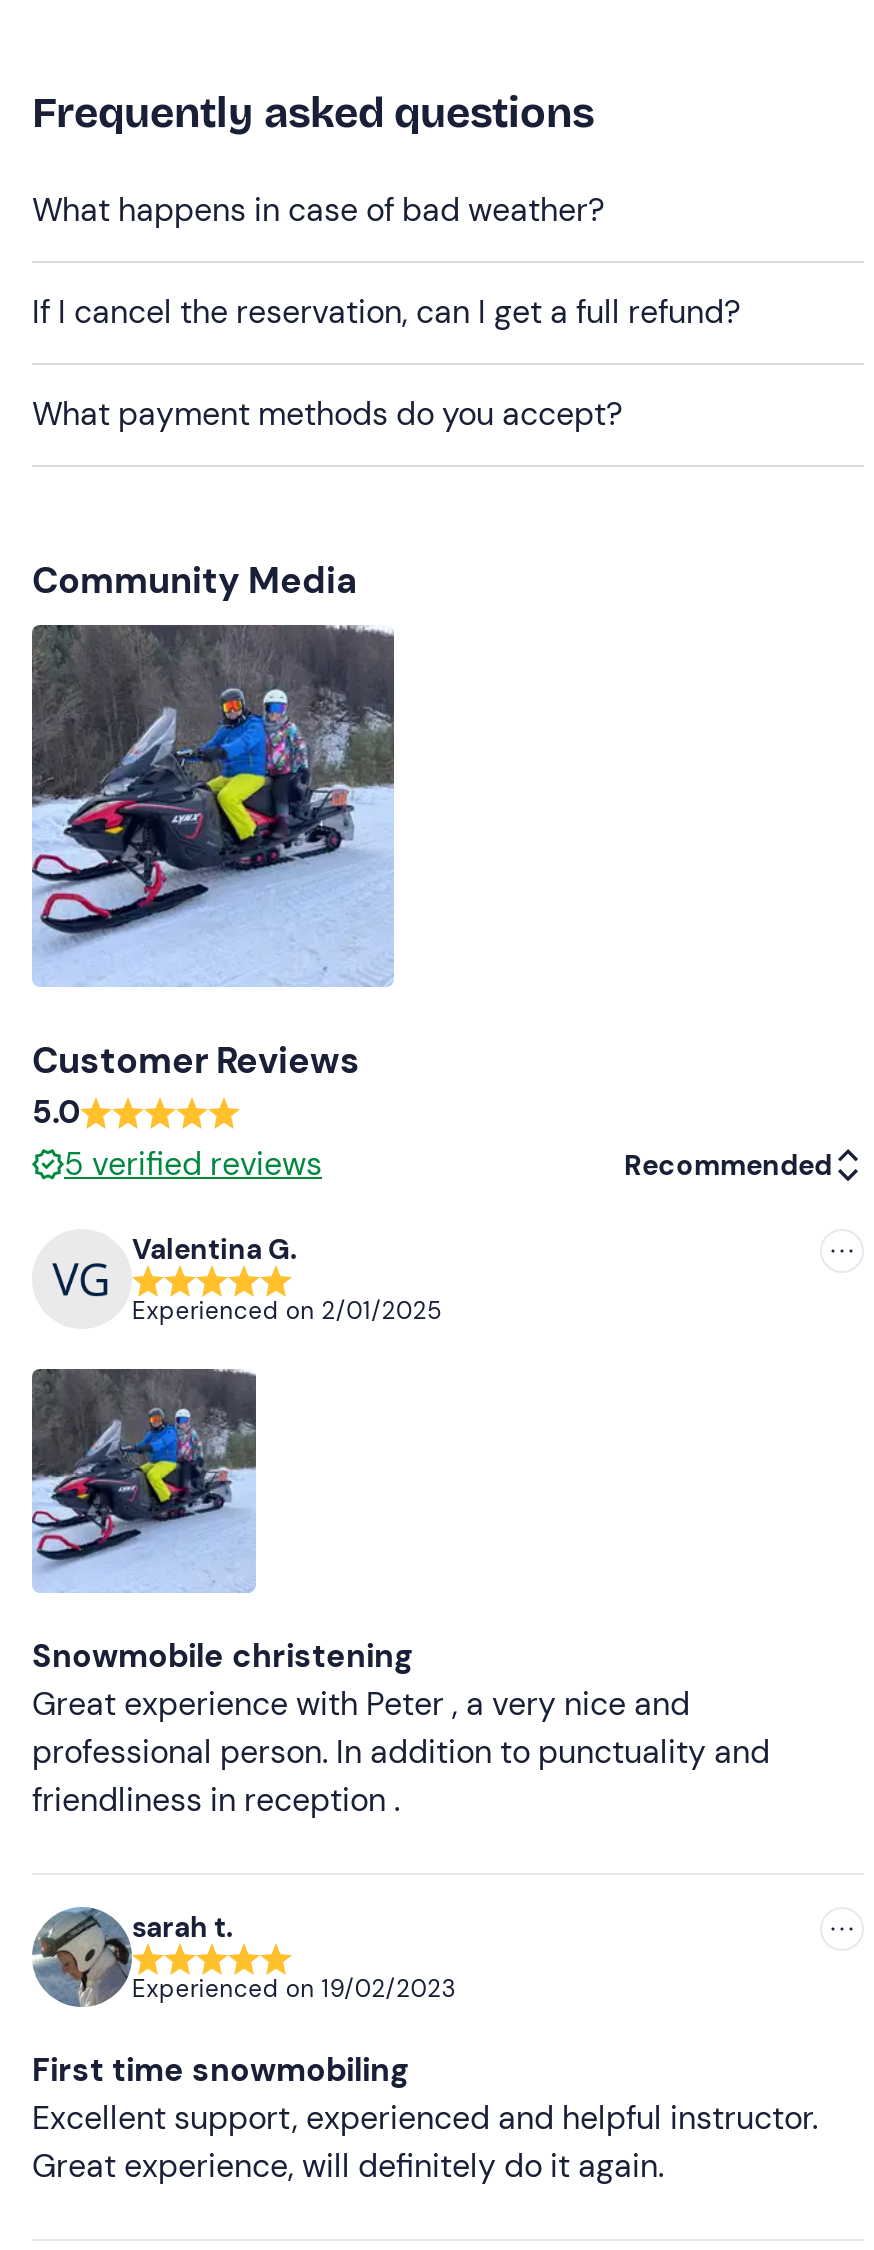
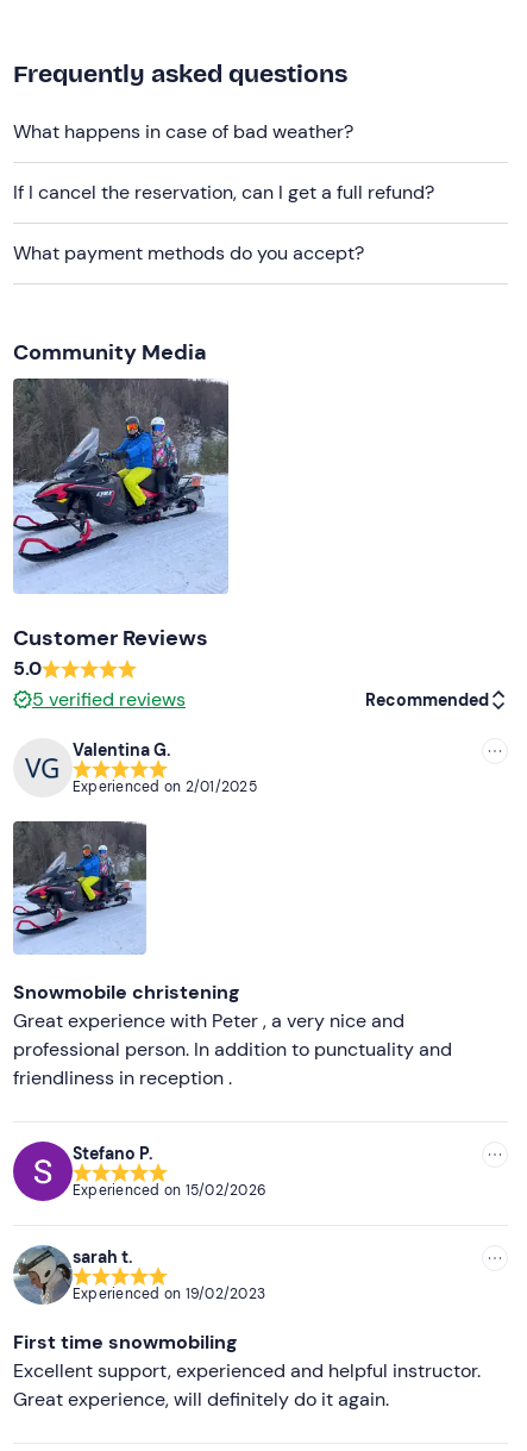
+ [image]
+ Stefano P.
+ Experienced on 15/02/2026
